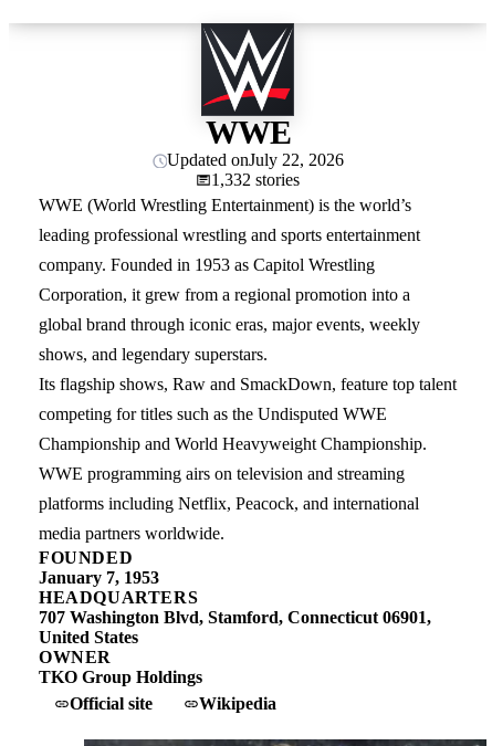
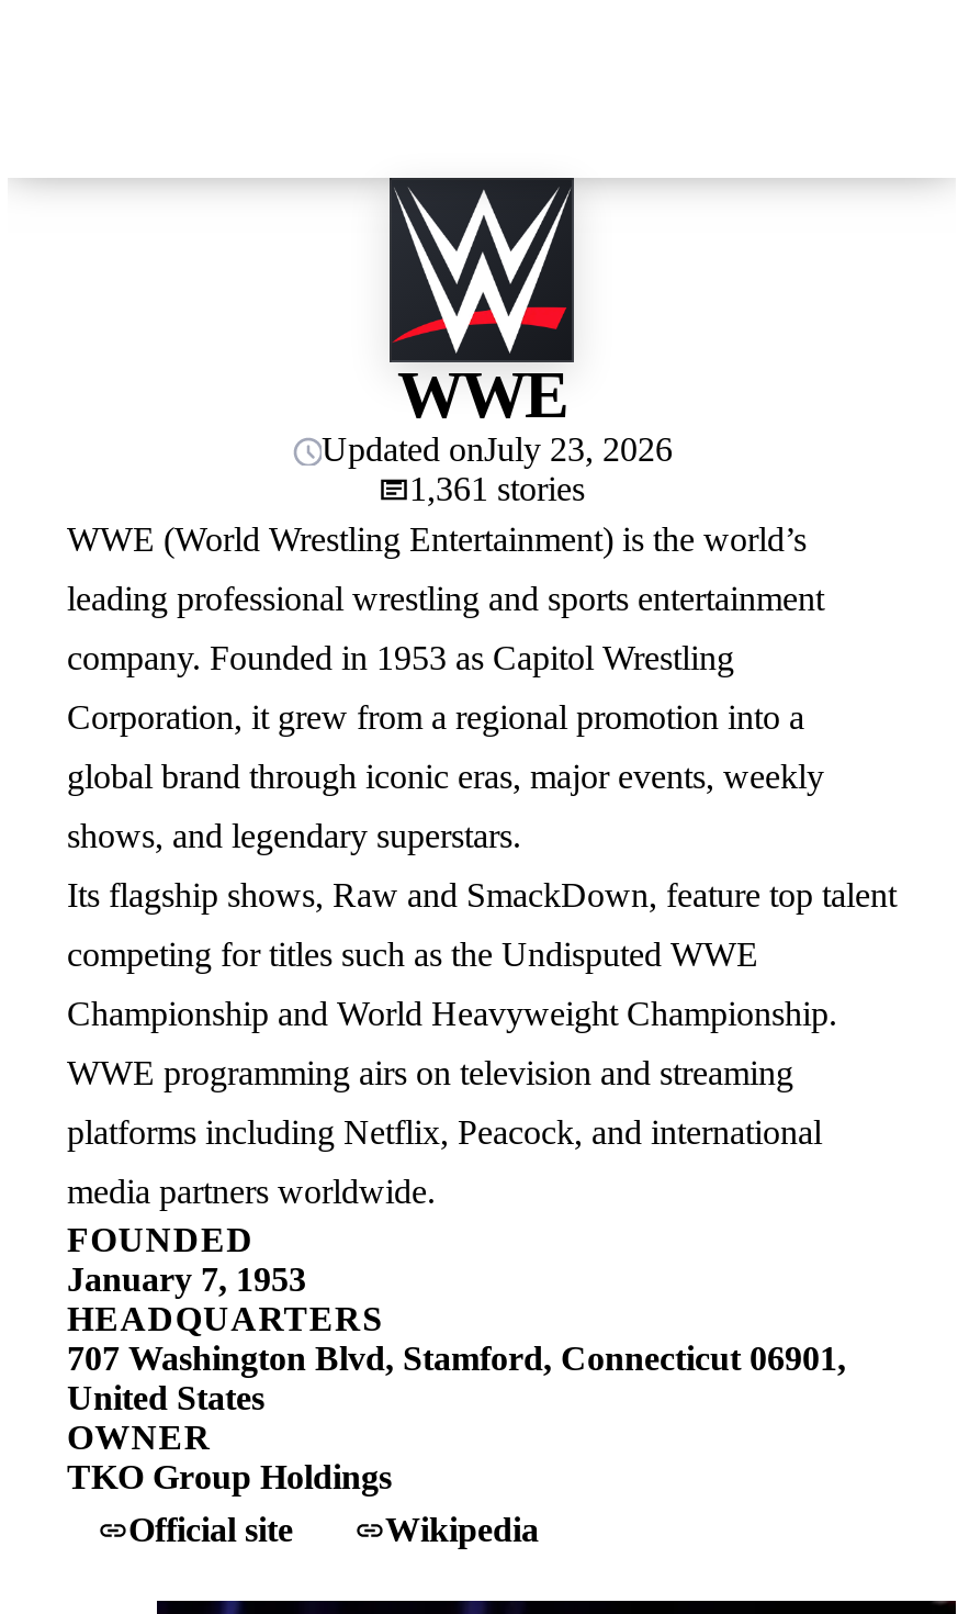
- Updated onJuly 22, 2026
+ Updated onJuly 23, 2026

- 1,332 stories
+ 1,361 stories
